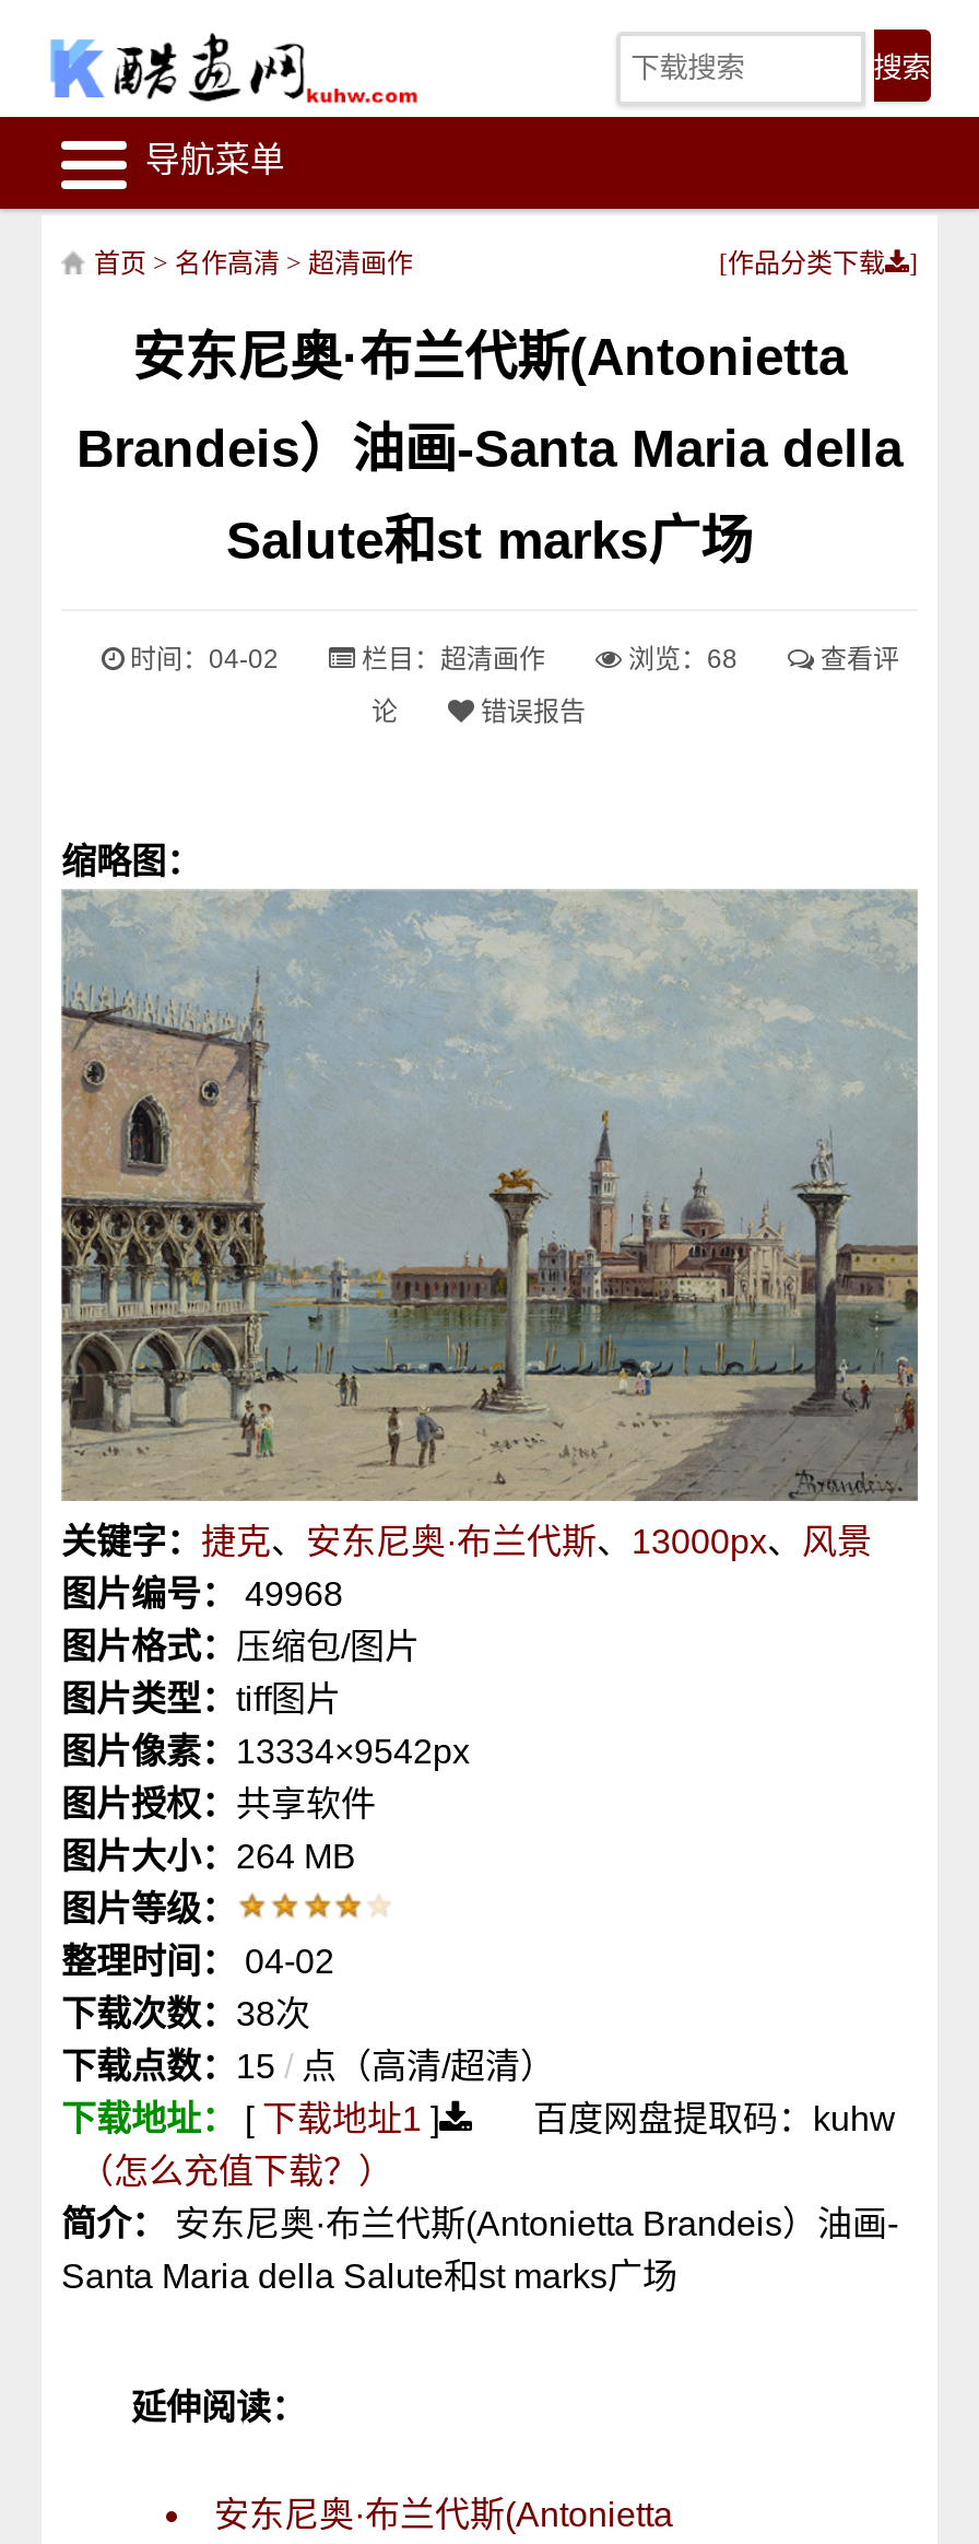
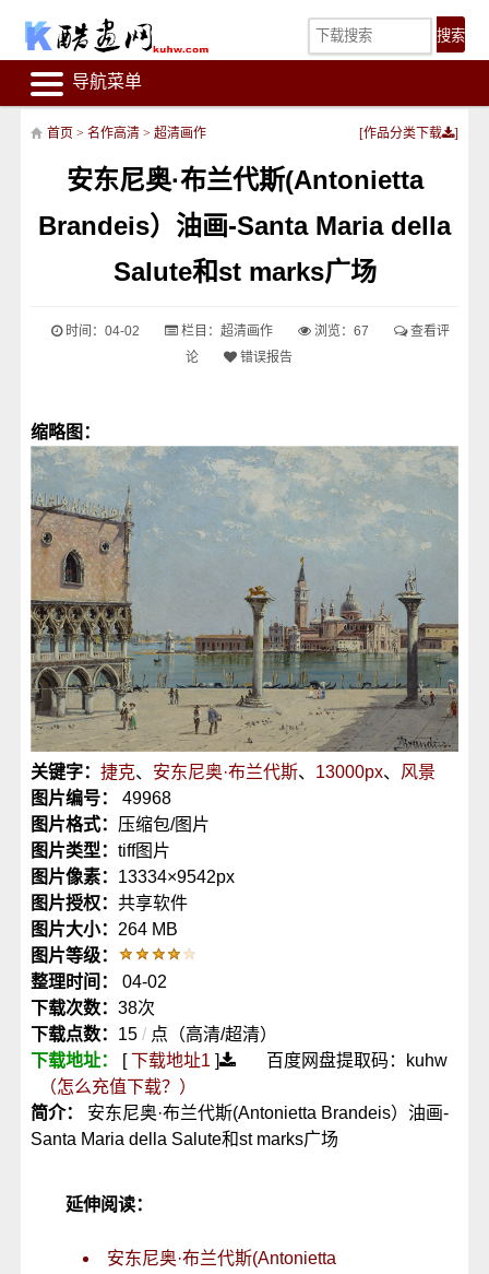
- 浏览：68
+ 浏览：67
